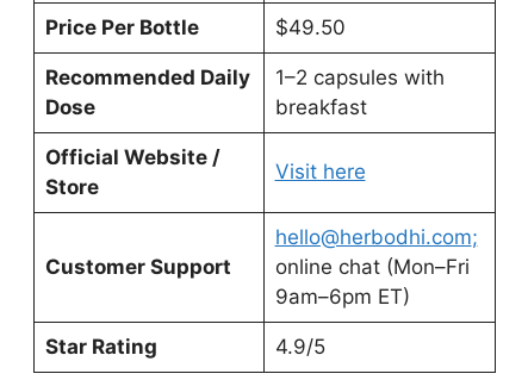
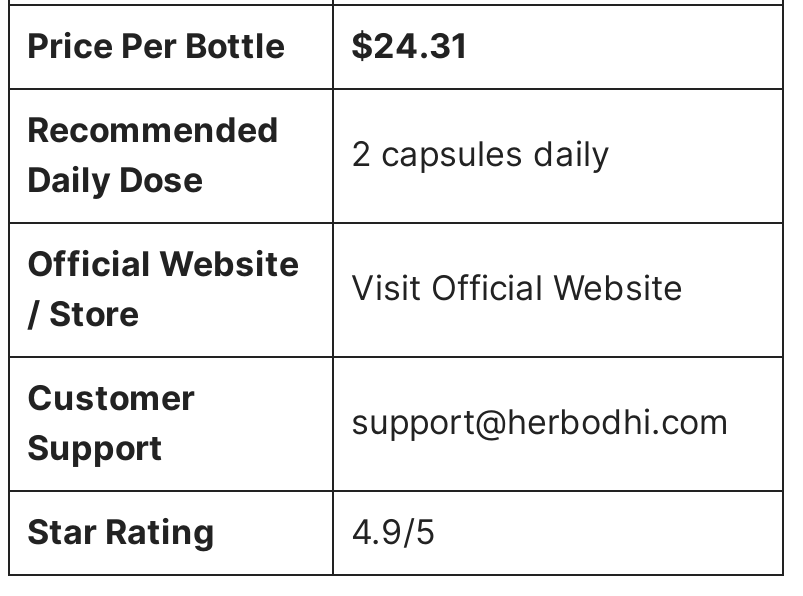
- $49.50
+ $24.31

- 1–2 capsules with
- breakfast
+ 2 capsules daily

- Visit here
+ Visit Official Website

- hello@herbodhi.com;
- online chat (Mon–Fri
- 9am–6pm ET)
+ support@herbodhi.com
